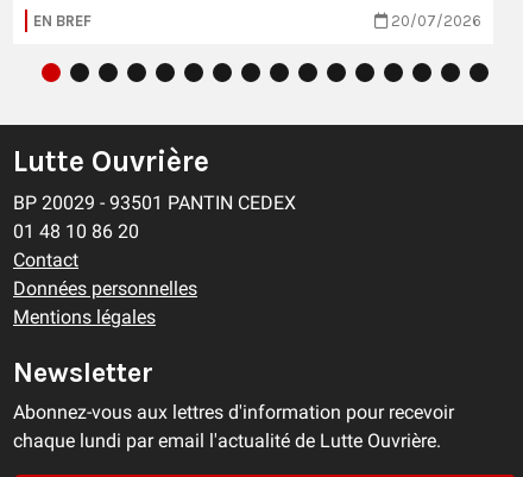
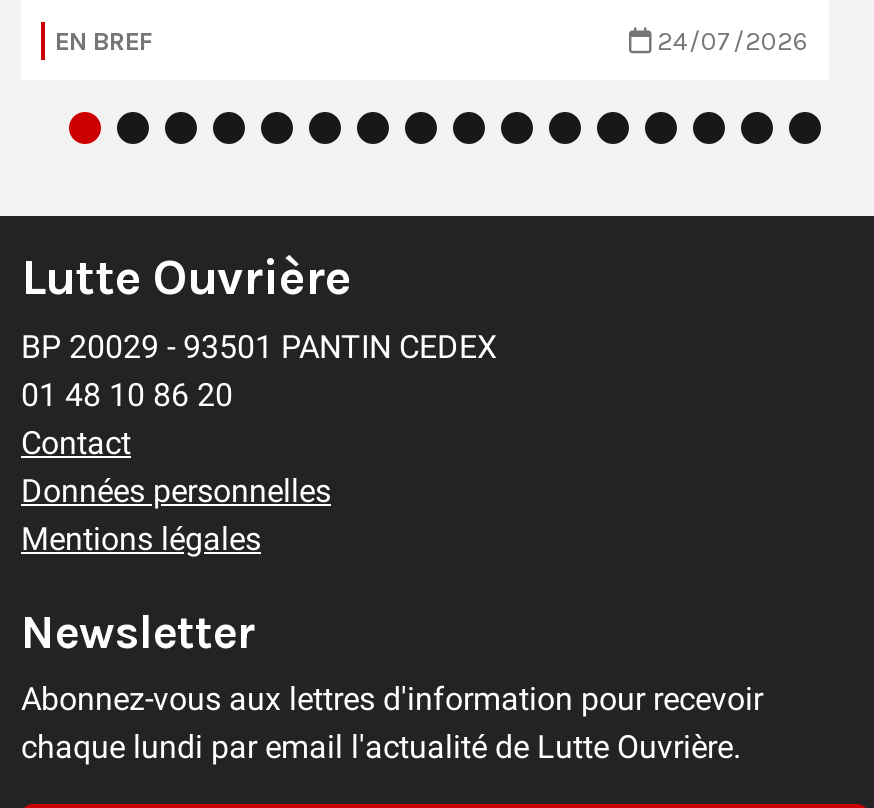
- 20/07/2026
+ 24/07/2026
